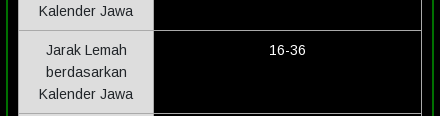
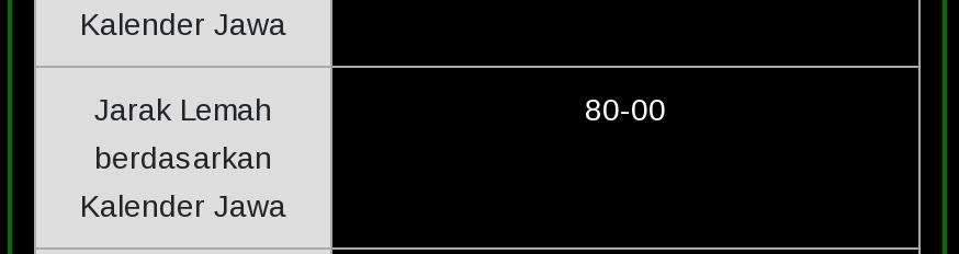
- 16-36
+ 80-00
